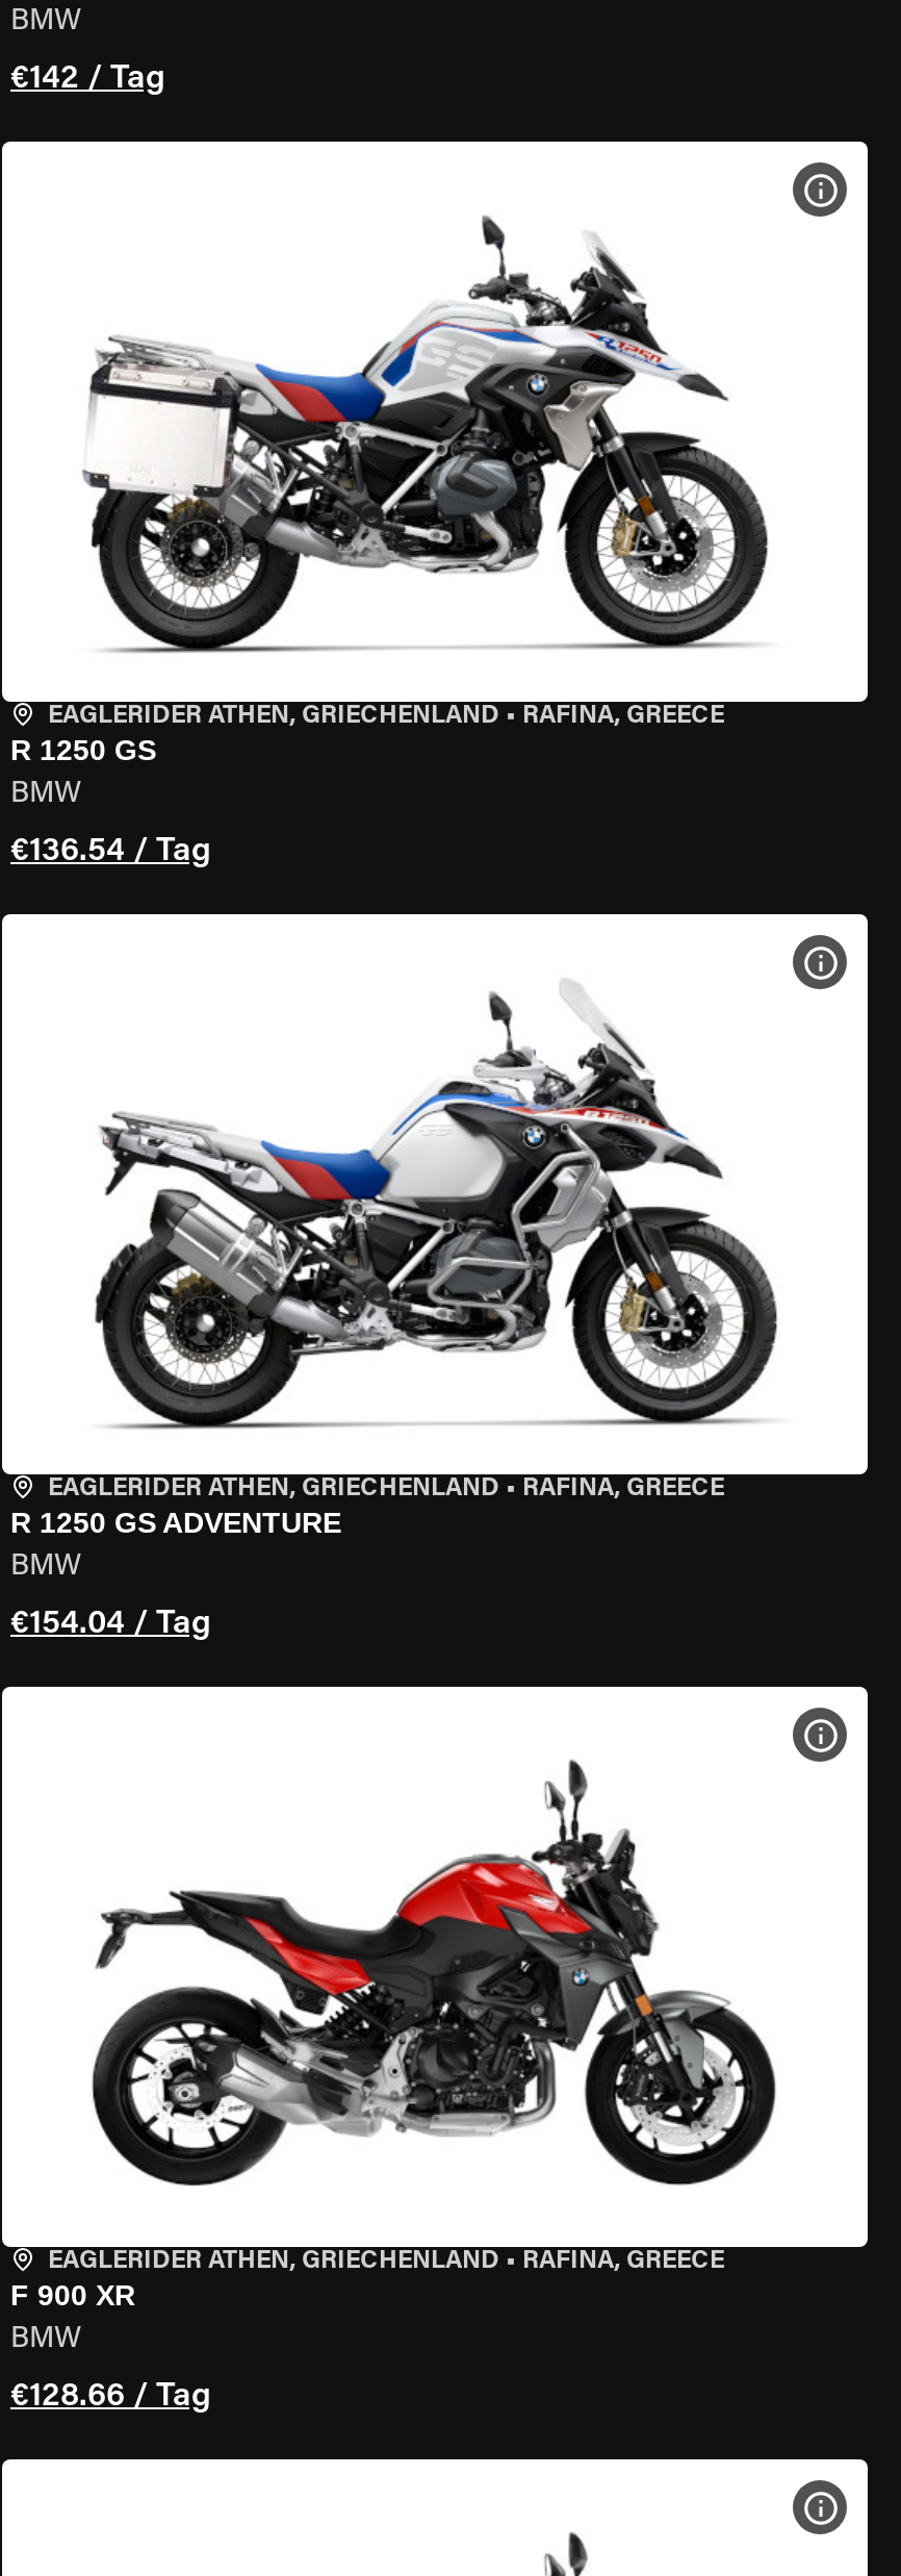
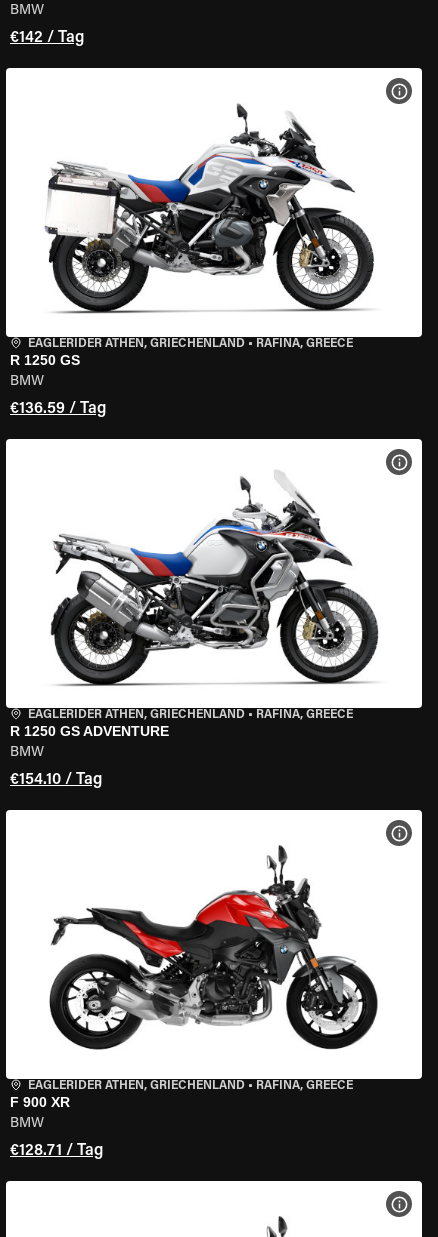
- €136.54 / Tag
+ €136.59 / Tag

- €154.04 / Tag
+ €154.10 / Tag

- €128.66 / Tag
+ €128.71 / Tag
